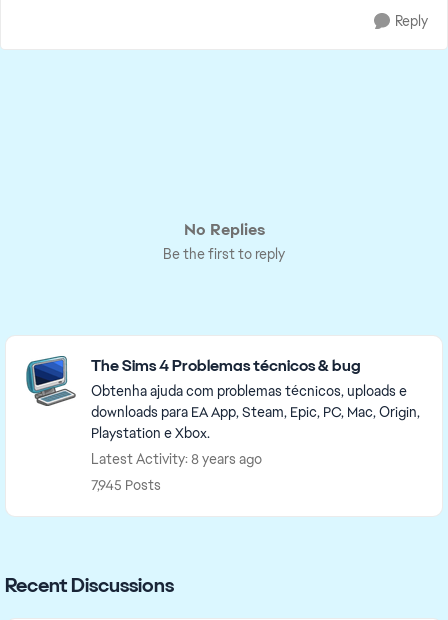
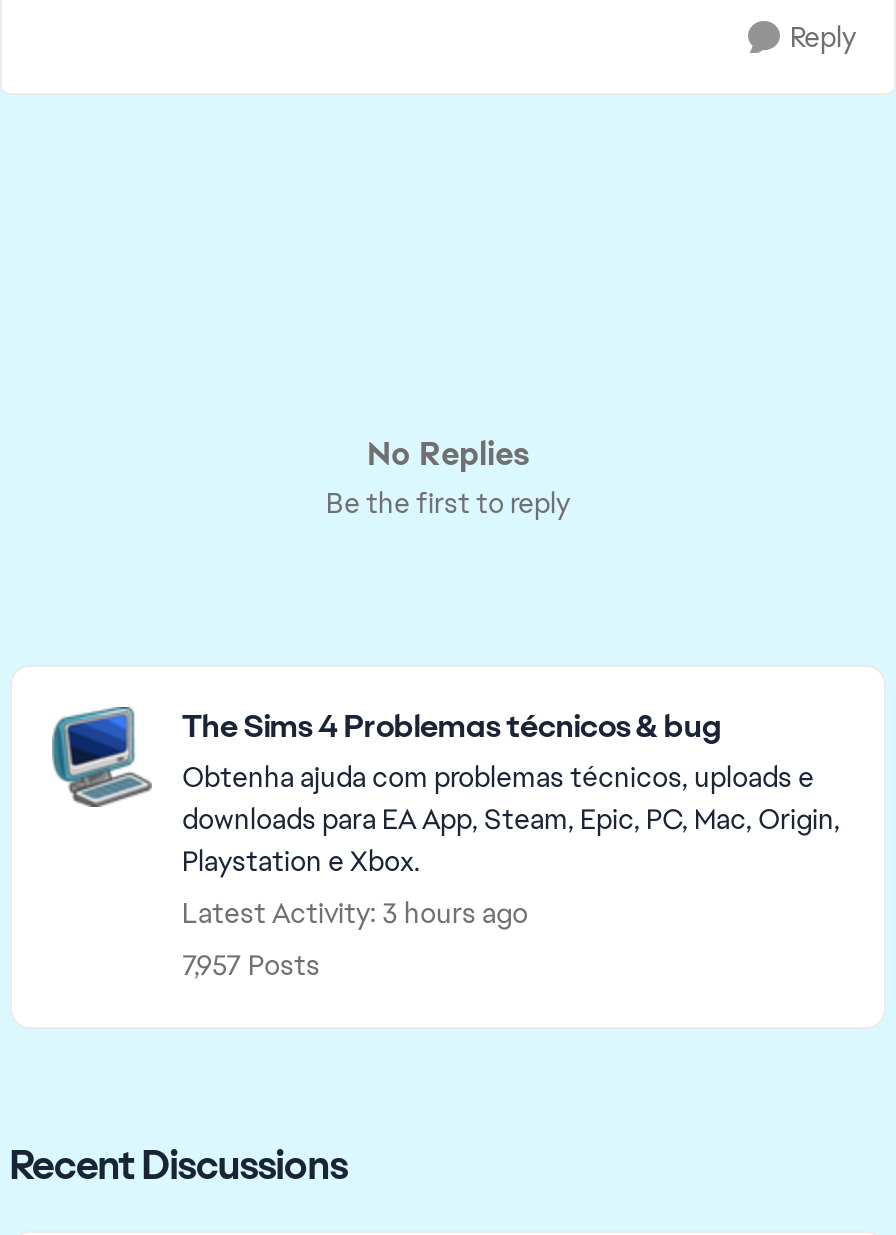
- Latest Activity: 8 years ago
+ Latest Activity: 3 hours ago

- 7,945 Posts
+ 7,957 Posts
